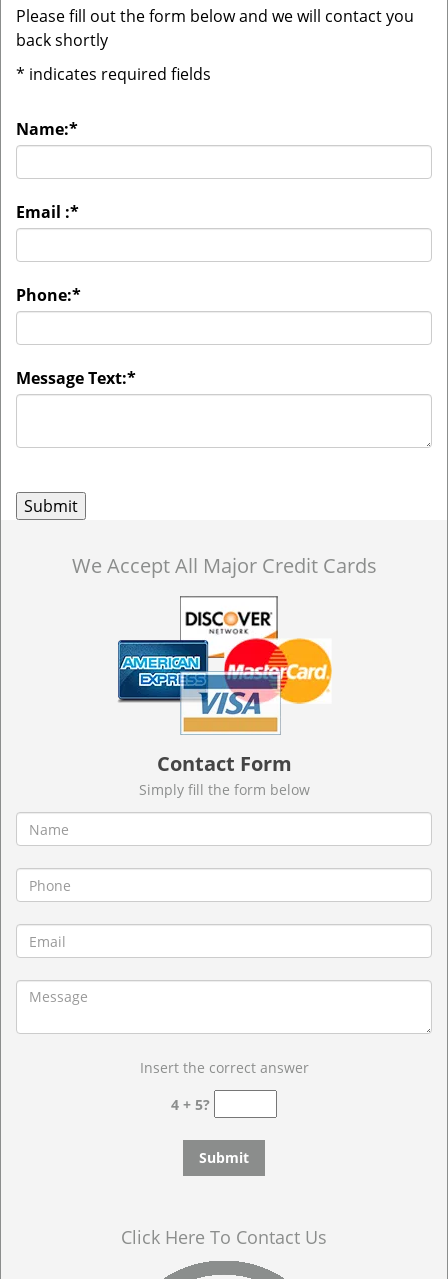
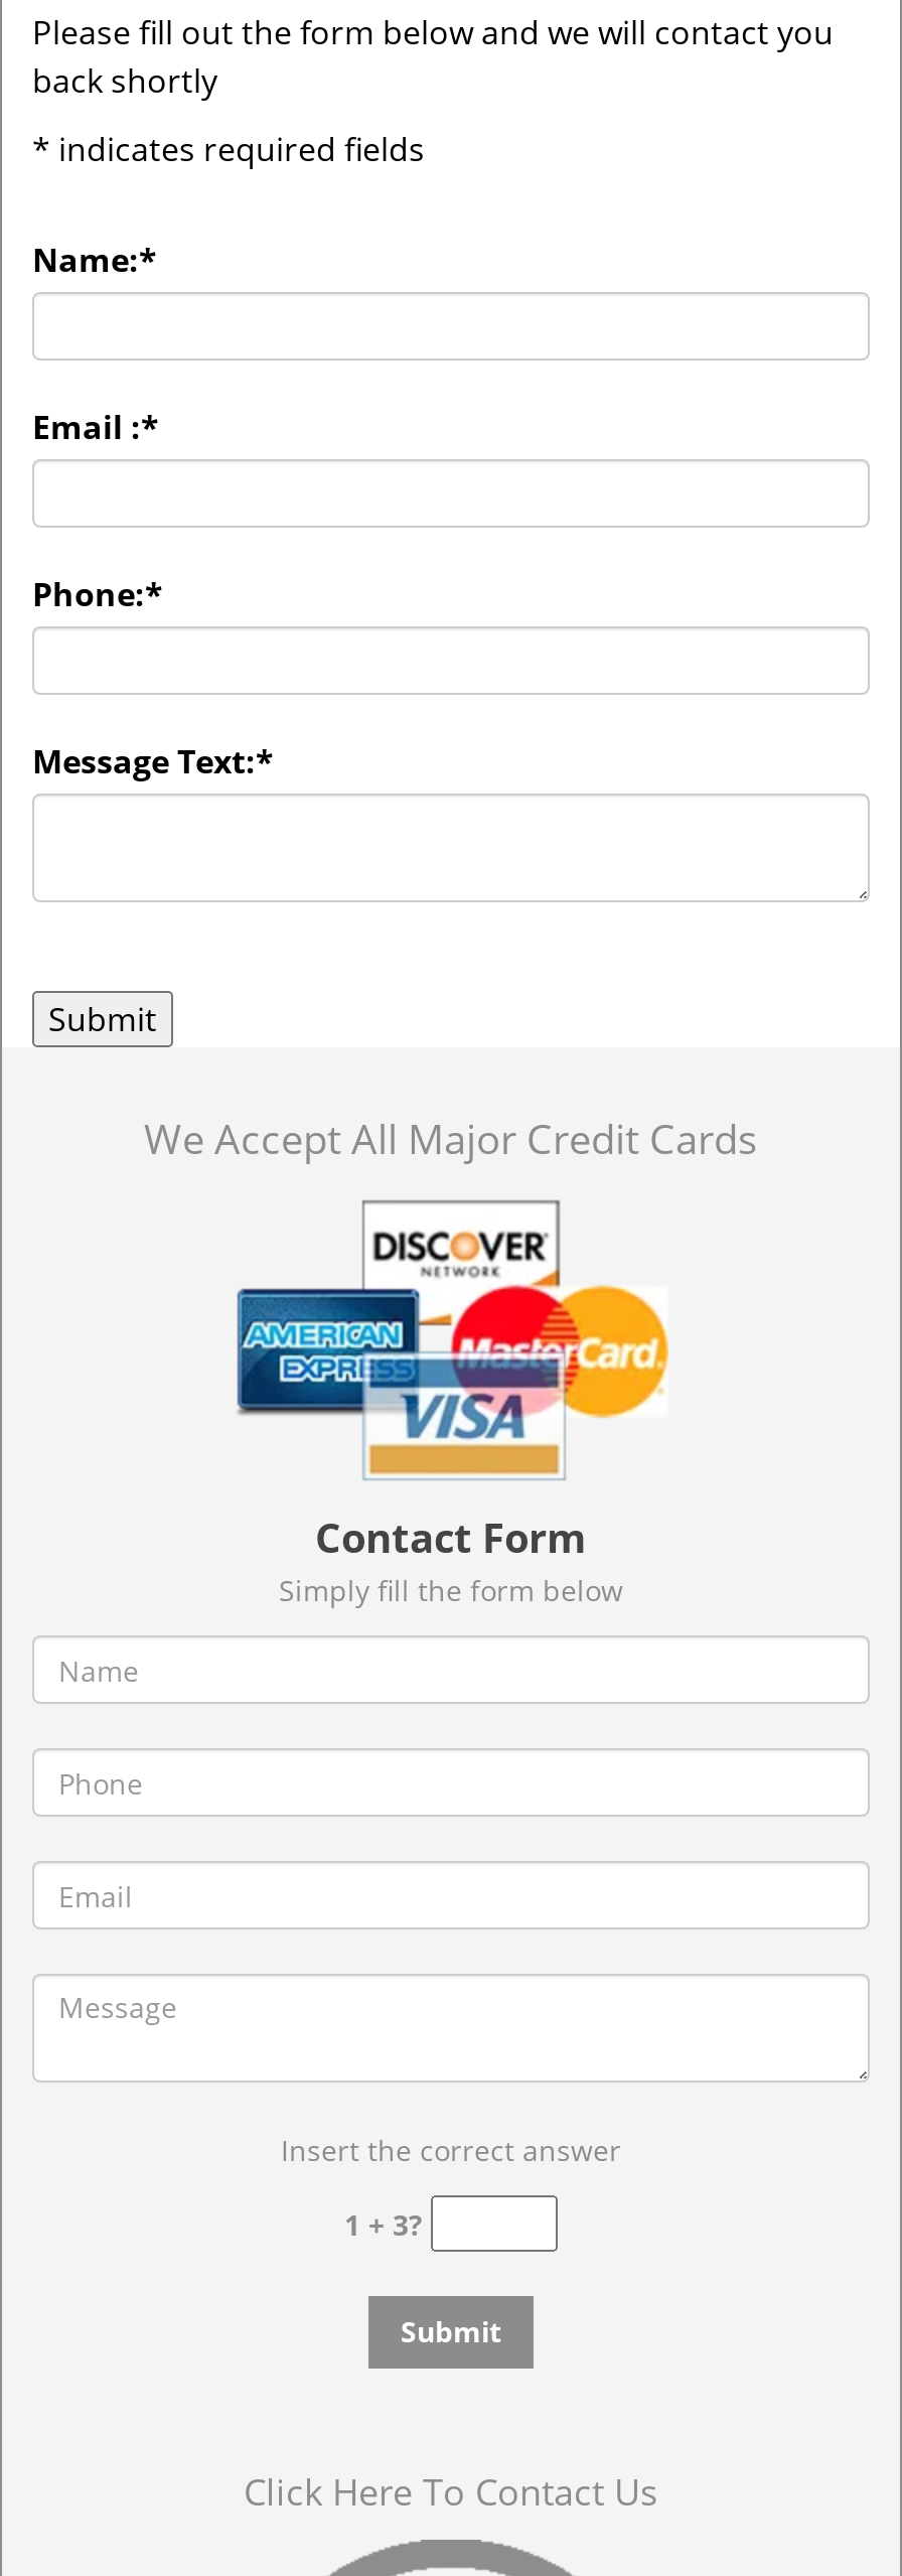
- 4 + 5?
+ 1 + 3?
